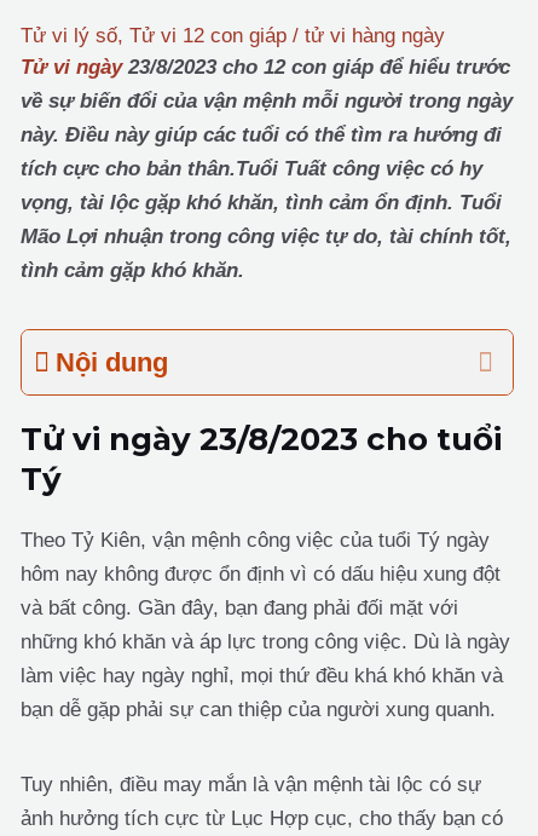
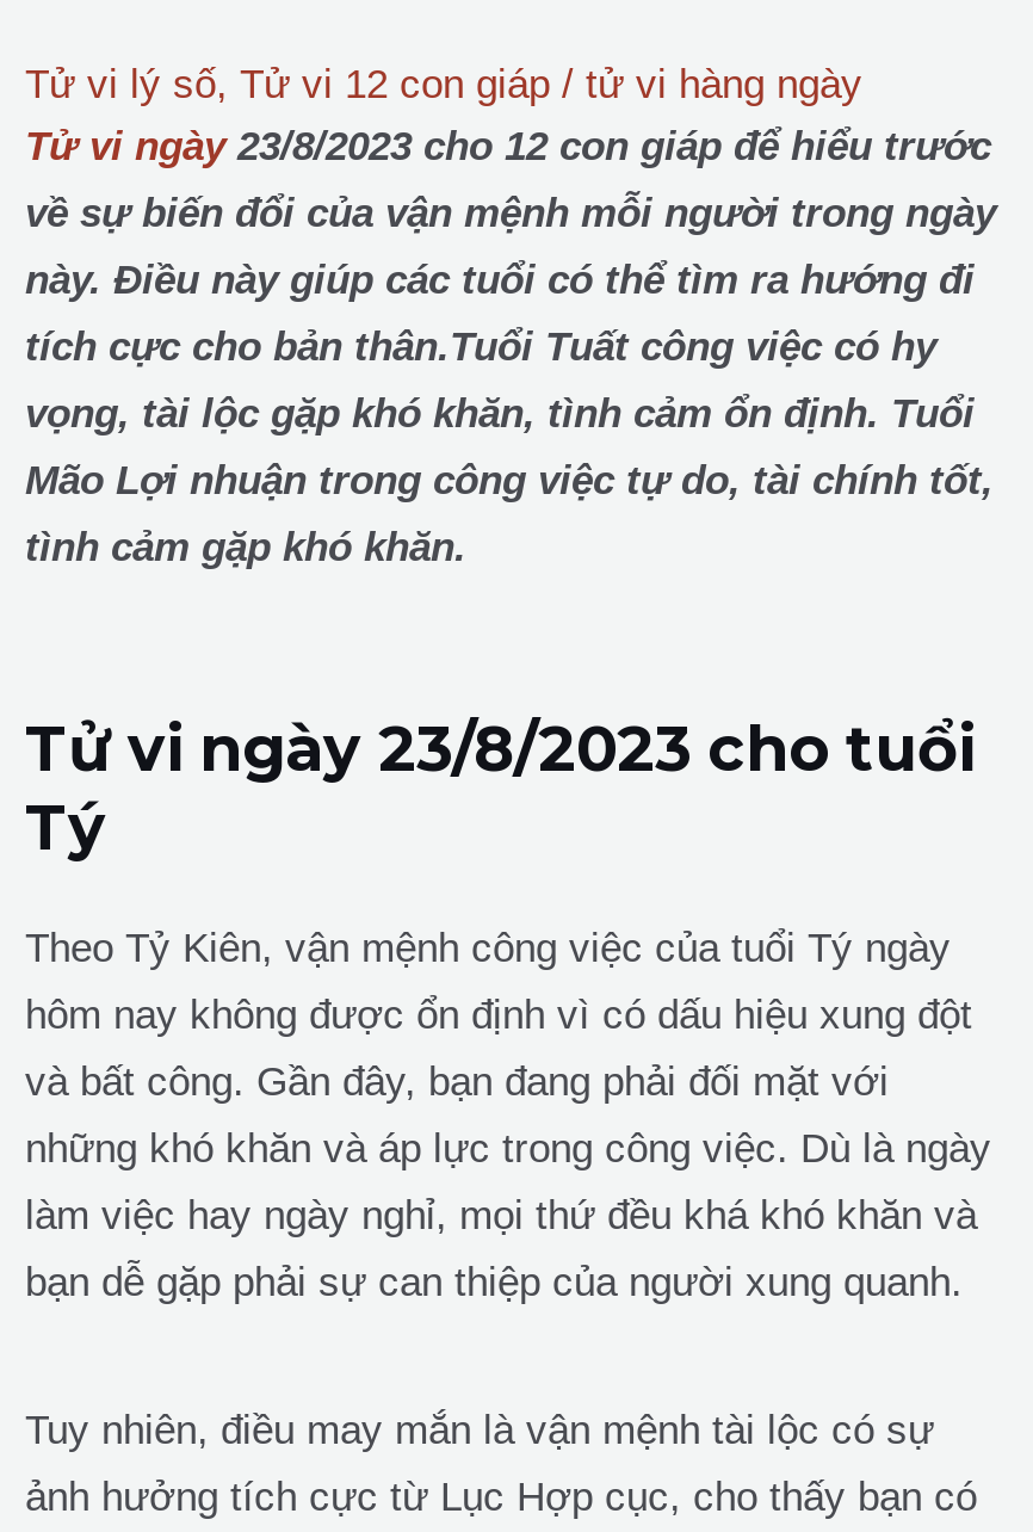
- Nội dung
